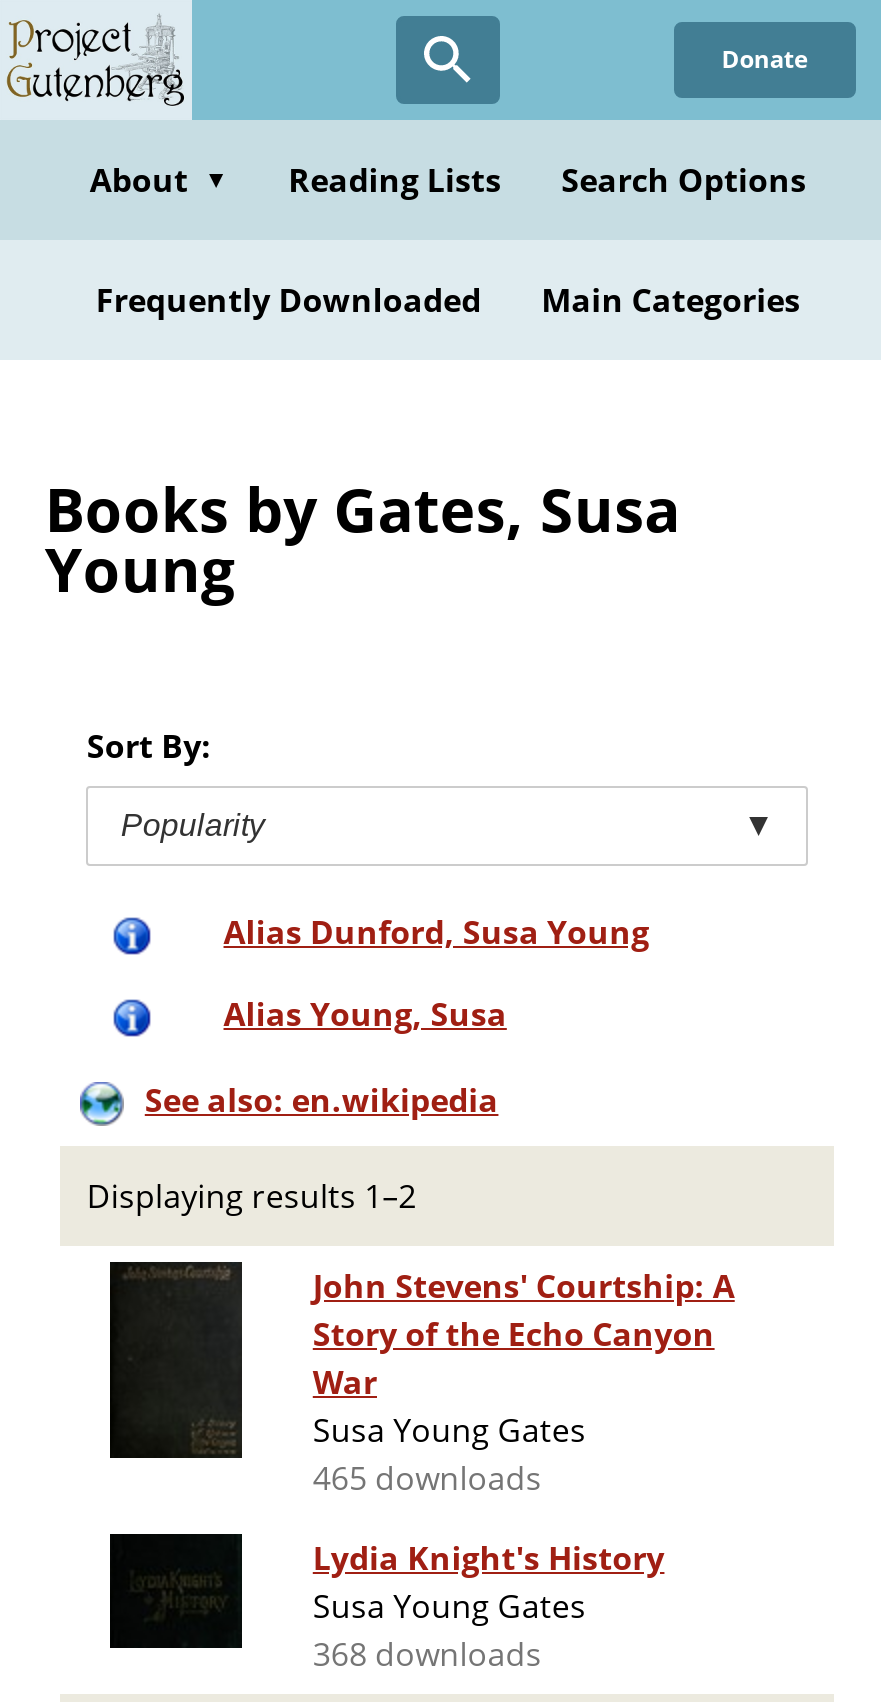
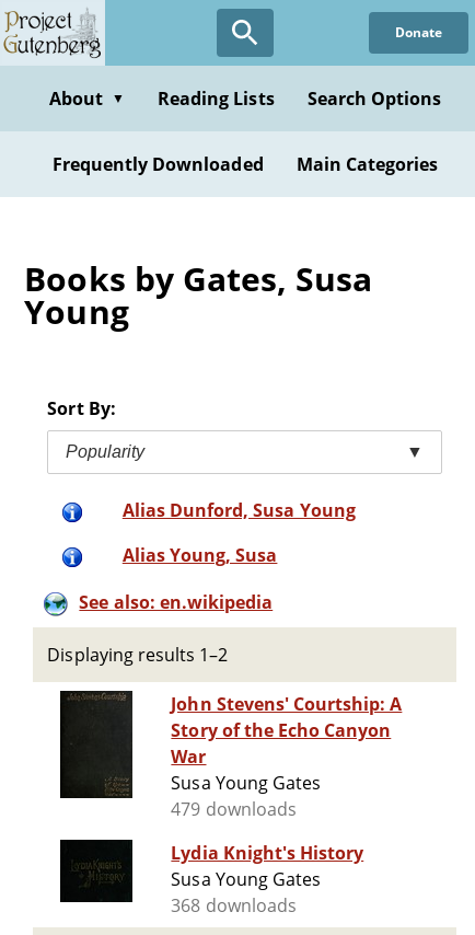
- 465 downloads
+ 479 downloads
